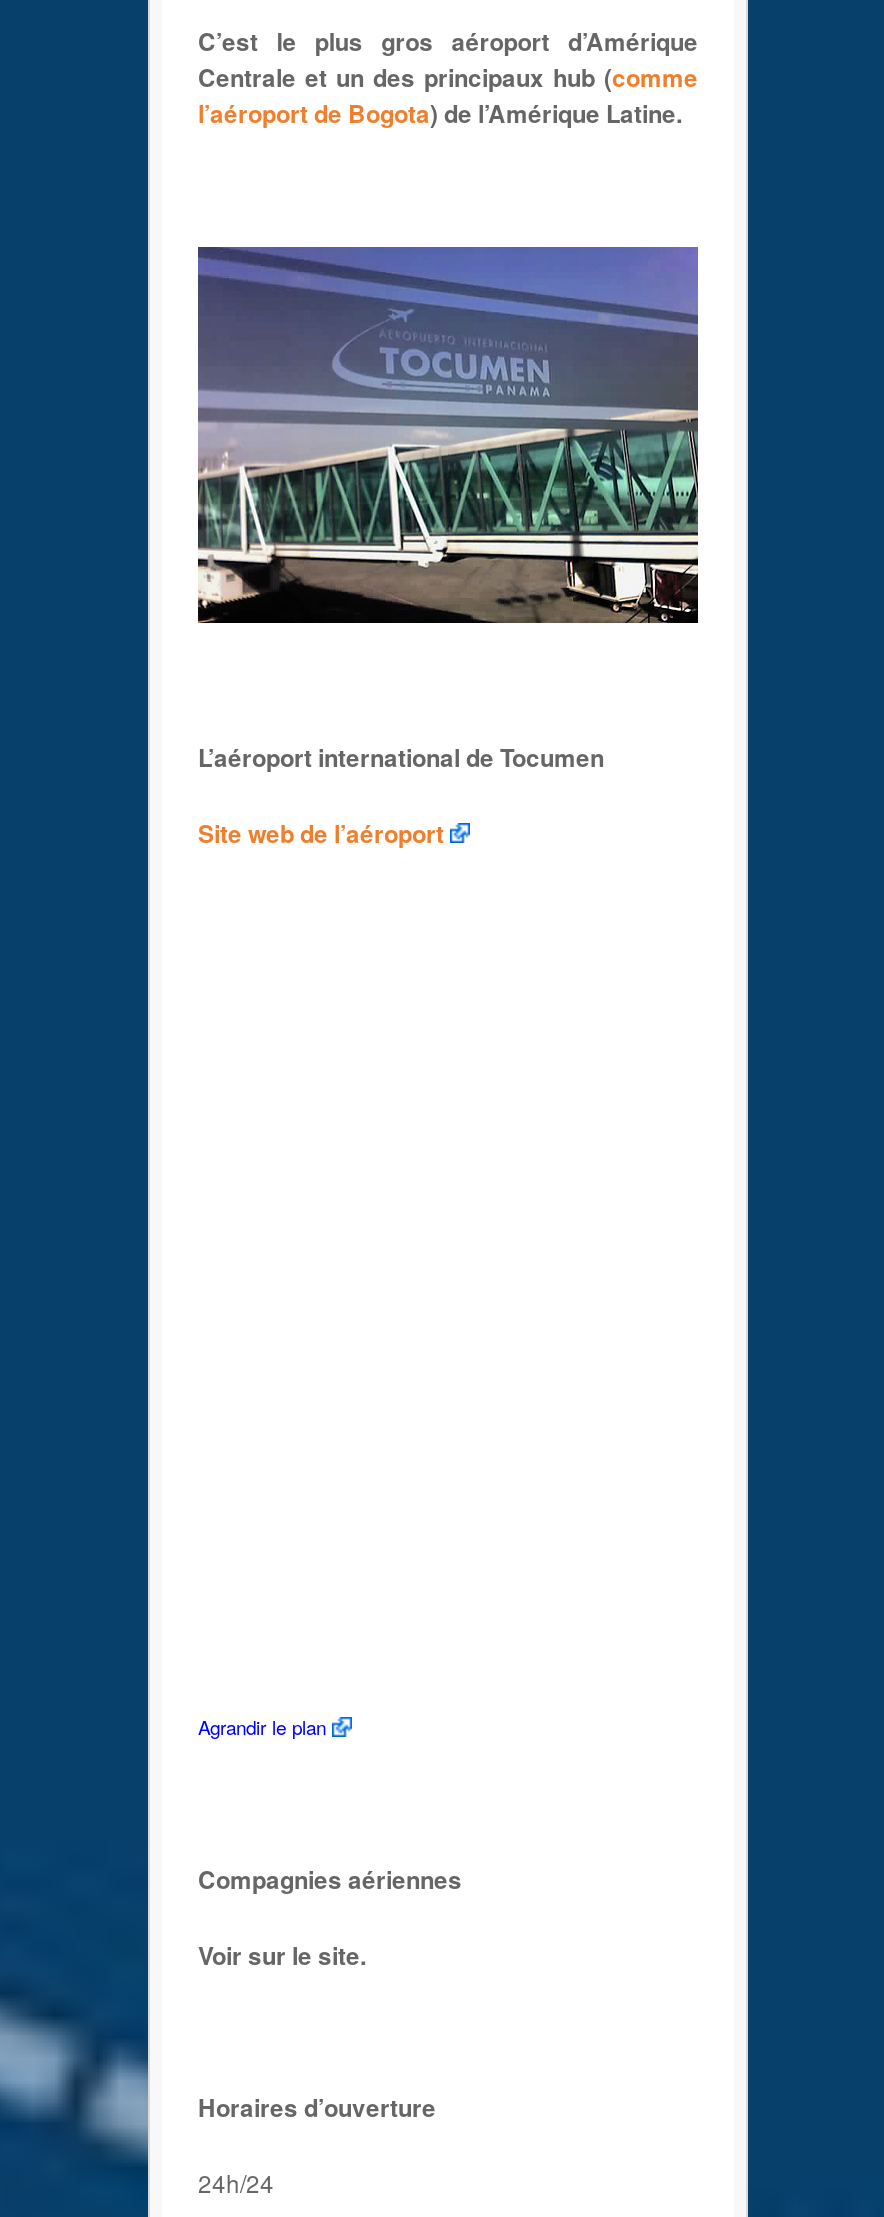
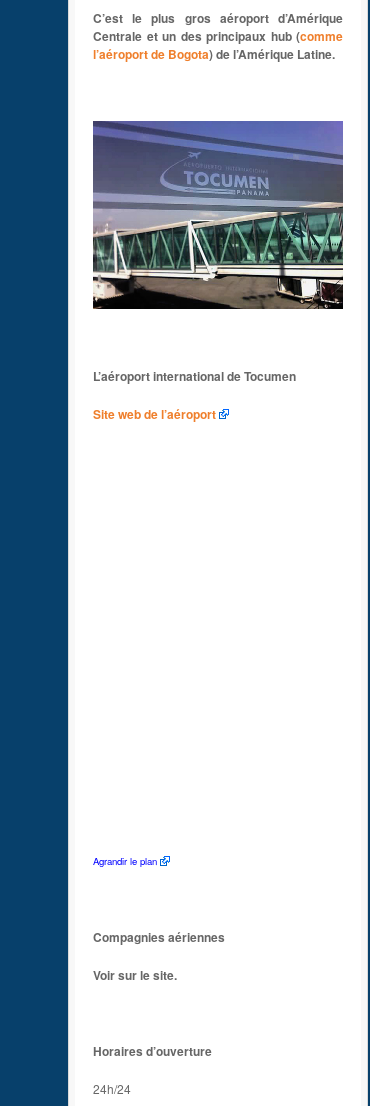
- [image]
